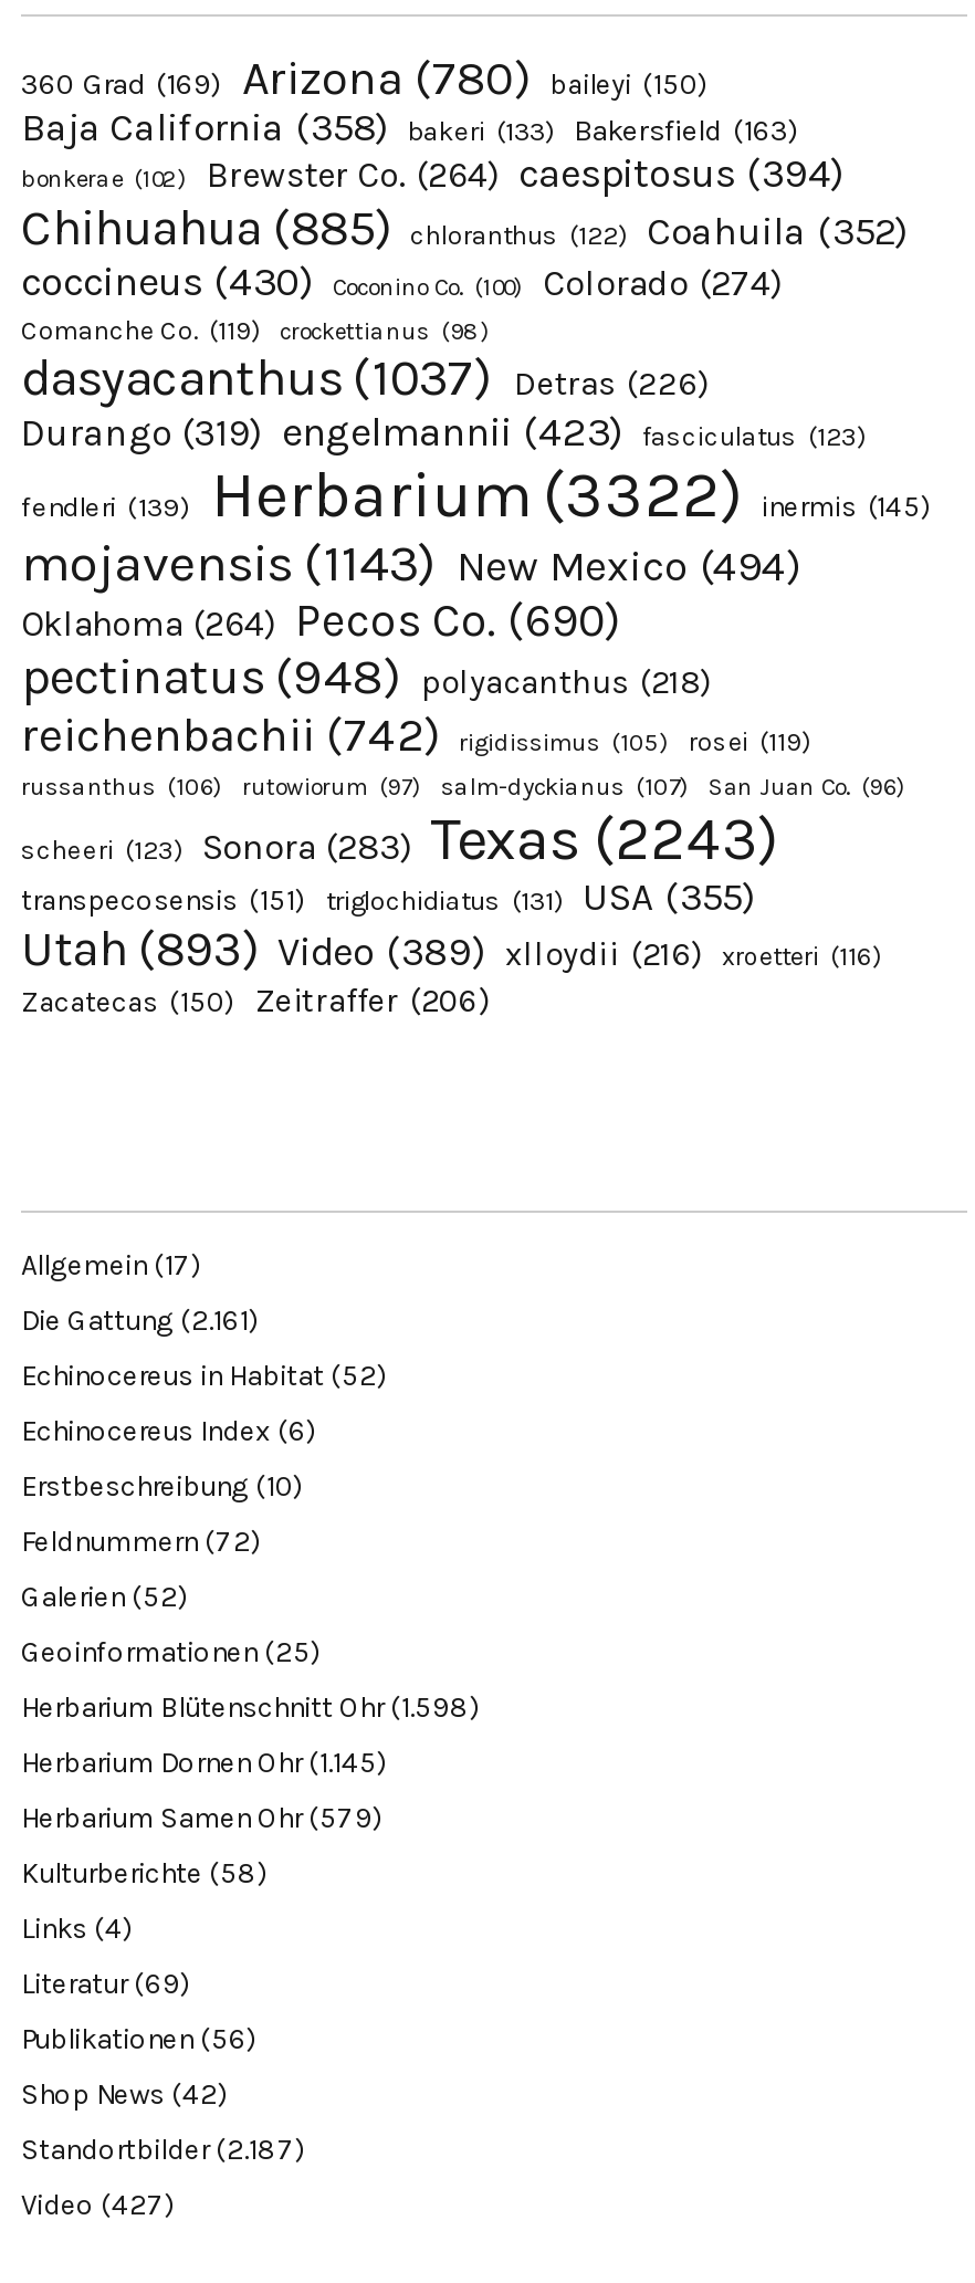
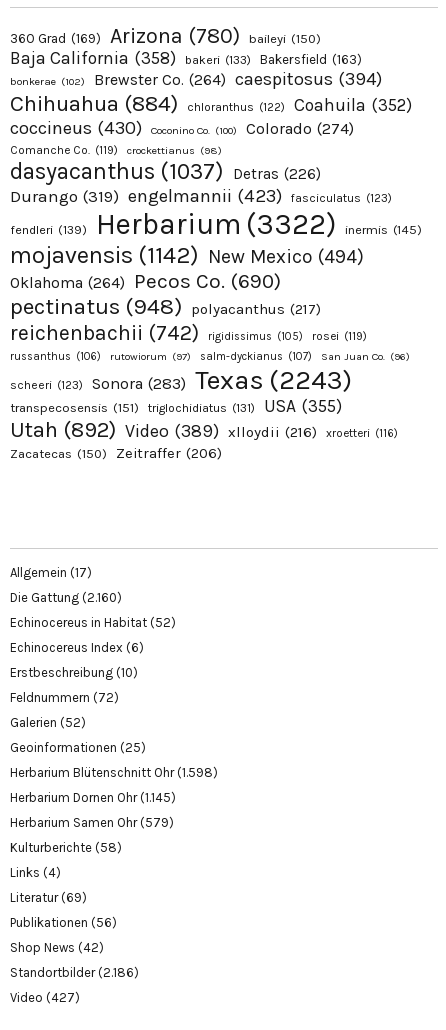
- Chihuahua (885) chloranthus (122) Coahuila (352)
+ Chihuahua (884) chloranthus (122) Coahuila (352)

- mojavensis (1143) New Mexico (494)
+ mojavensis (1142) New Mexico (494)

- pectinatus (948) polyacanthus (218)
+ pectinatus (948) polyacanthus (217)

- Utah (893) Video (389) xlloydii (216)
+ Utah (892) Video (389) xlloydii (216)

- Die Gattung (2.161)
+ Die Gattung (2.160)

- Standortbilder (2.187)
+ Standortbilder (2.186)
